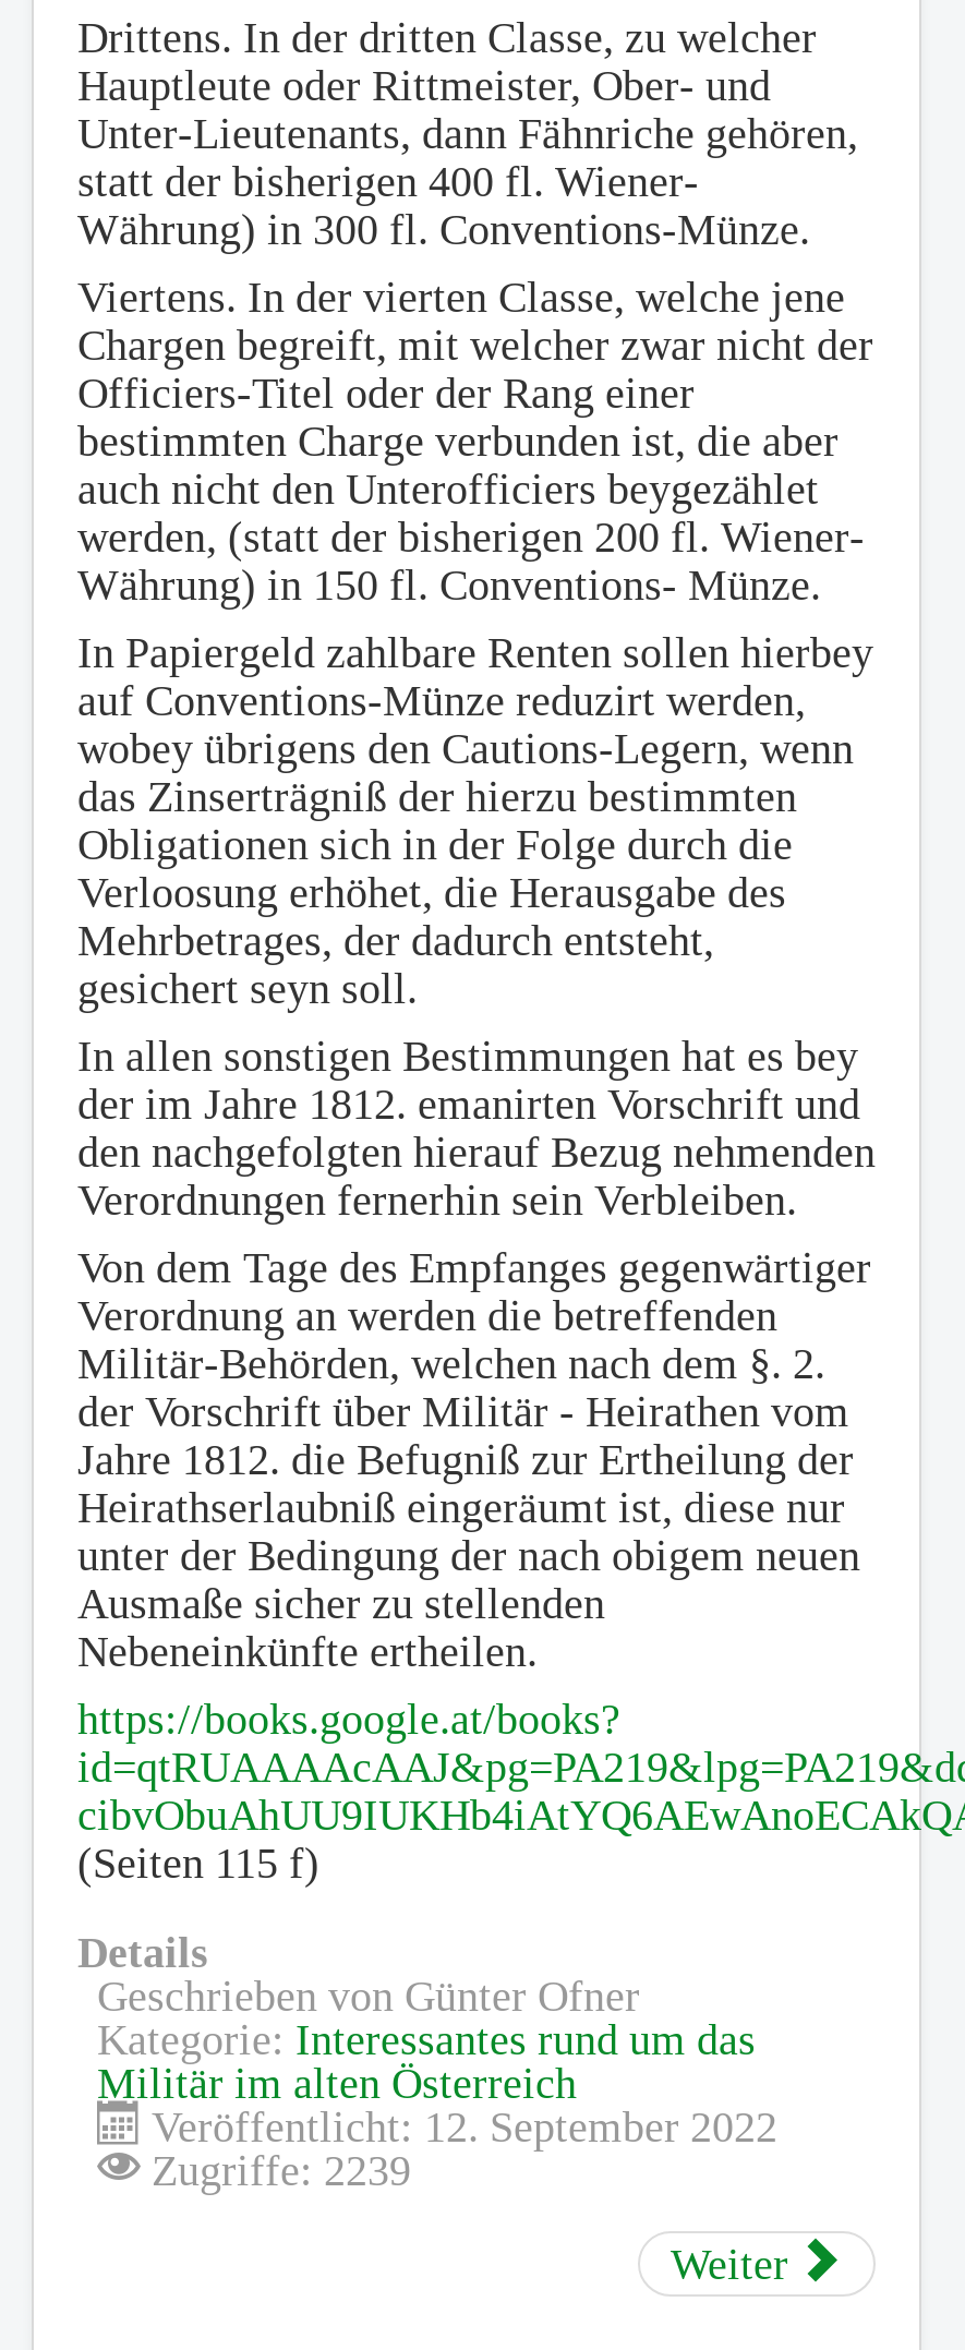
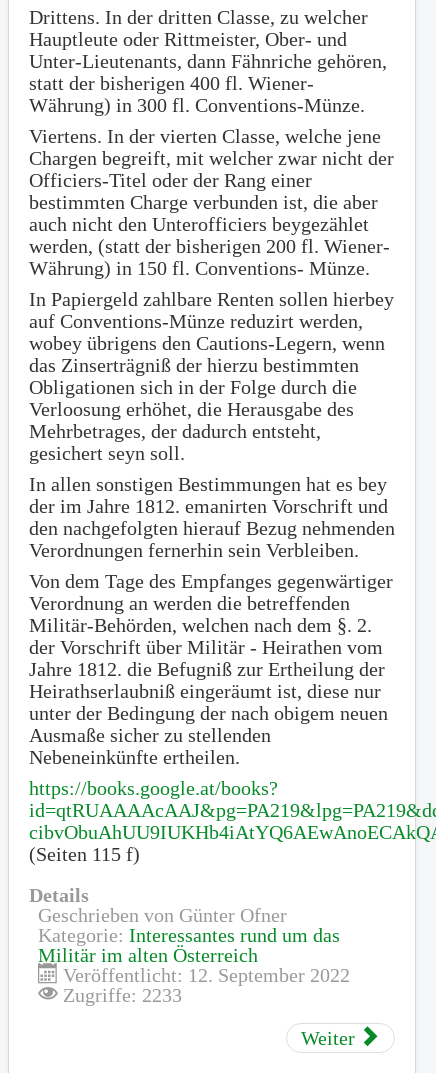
- Zugriffe: 2239
+ Zugriffe: 2233
